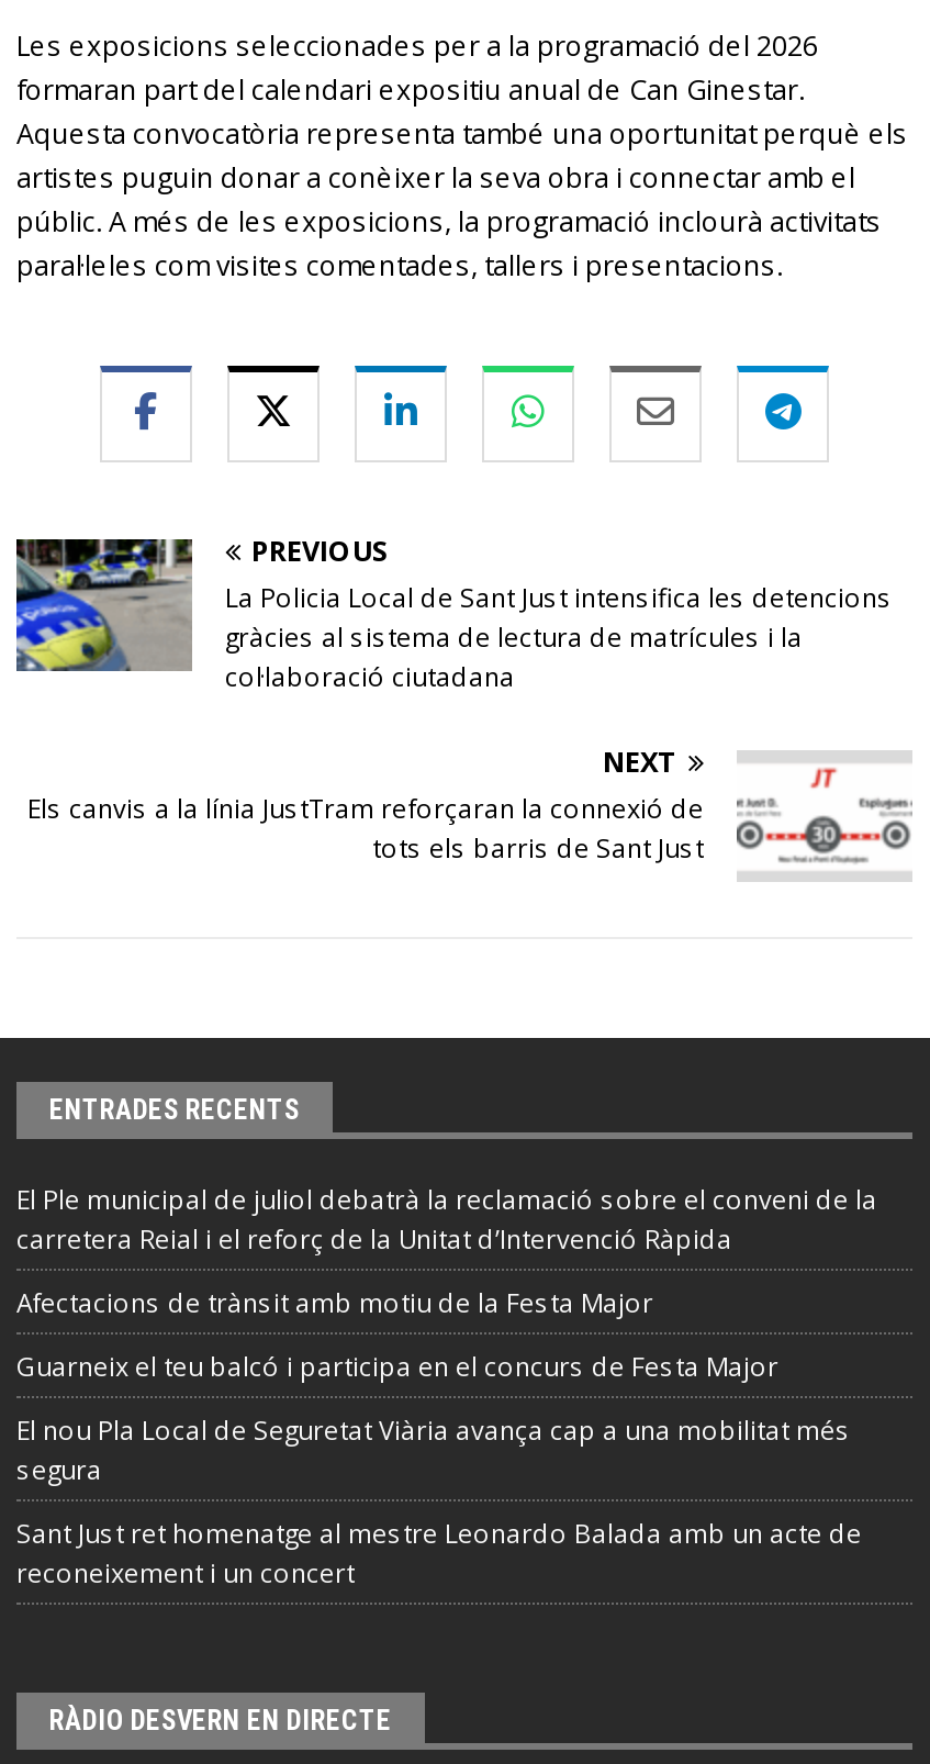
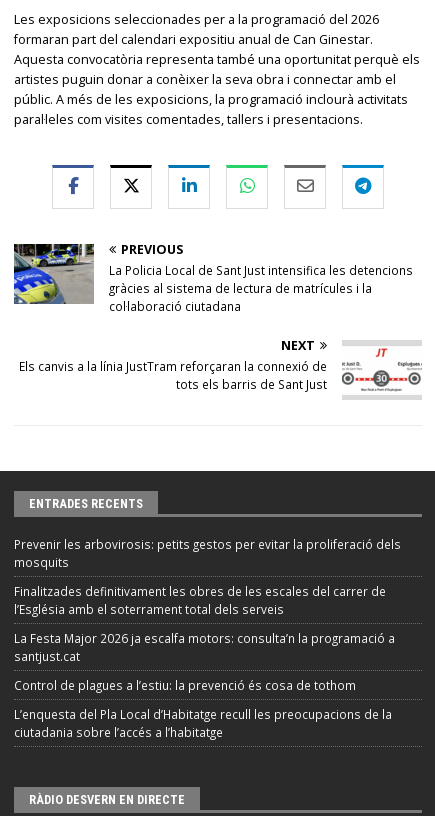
- El Ple municipal de juliol debatrà la reclamació sobre el conveni de la
- carretera Reial i el reforç de la Unitat d’Intervenció Ràpida
+ Prevenir les arbovirosis: petits gestos per evitar la proliferació dels
+ mosquits

- Afectacions de trànsit amb motiu de la Festa Major
+ Finalitzades definitivament les obres de les escales del carrer de
+ l’Església amb el soterrament total dels serveis

- Guarneix el teu balcó i participa en el concurs de Festa Major
+ La Festa Major 2026 ja escalfa motors: consulta’n la programació a
+ santjust.cat

- El nou Pla Local de Seguretat Viària avança cap a una mobilitat més
- segura
+ Control de plagues a l’estiu: la prevenció és cosa de tothom

- Sant Just ret homenatge al mestre Leonardo Balada amb un acte de
- reconeixement i un concert
+ L’enquesta del Pla Local d’Habitatge recull les preocupacions de la
+ ciutadania sobre l’accés a l’habitatge
